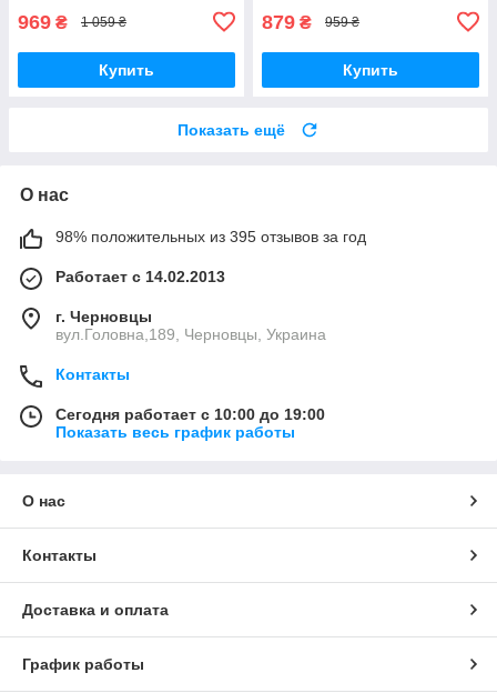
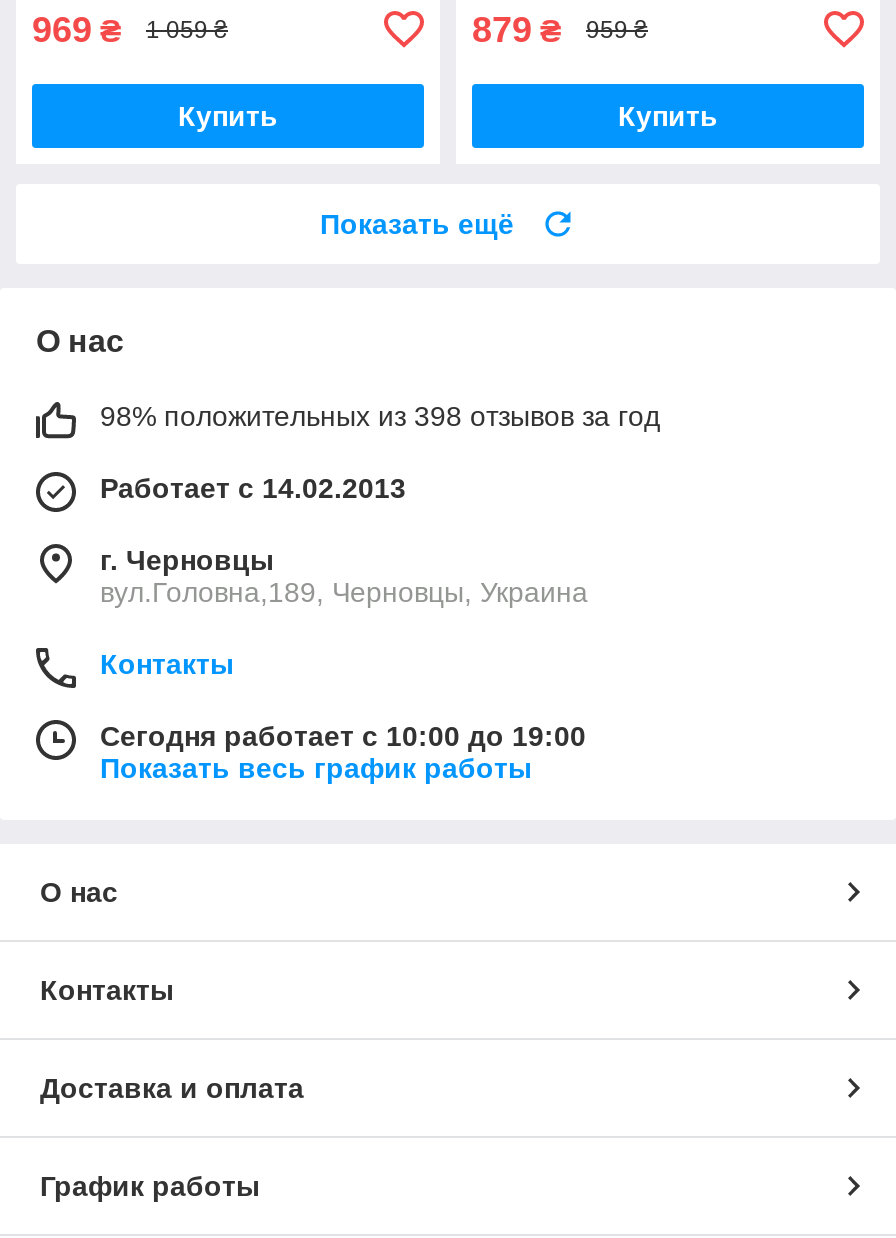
- 98% положительных из 395 отзывов за год
+ 98% положительных из 398 отзывов за год
